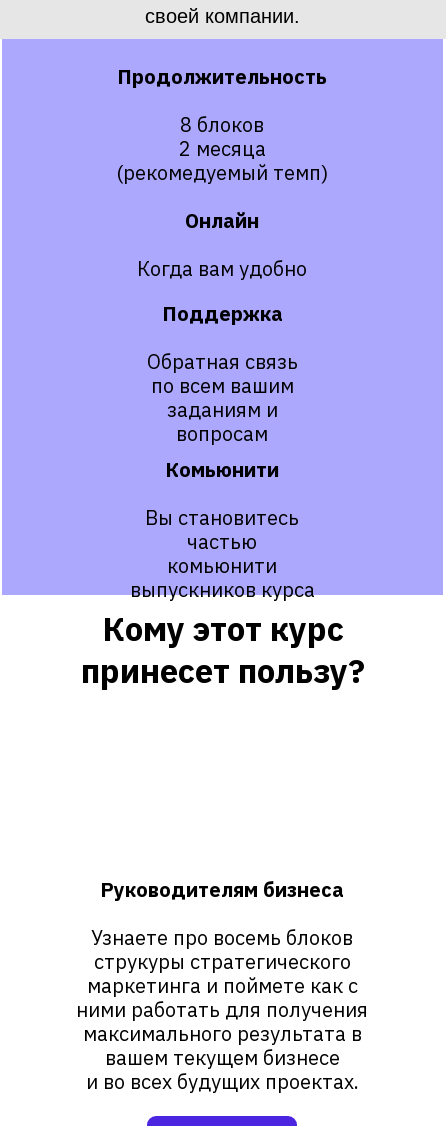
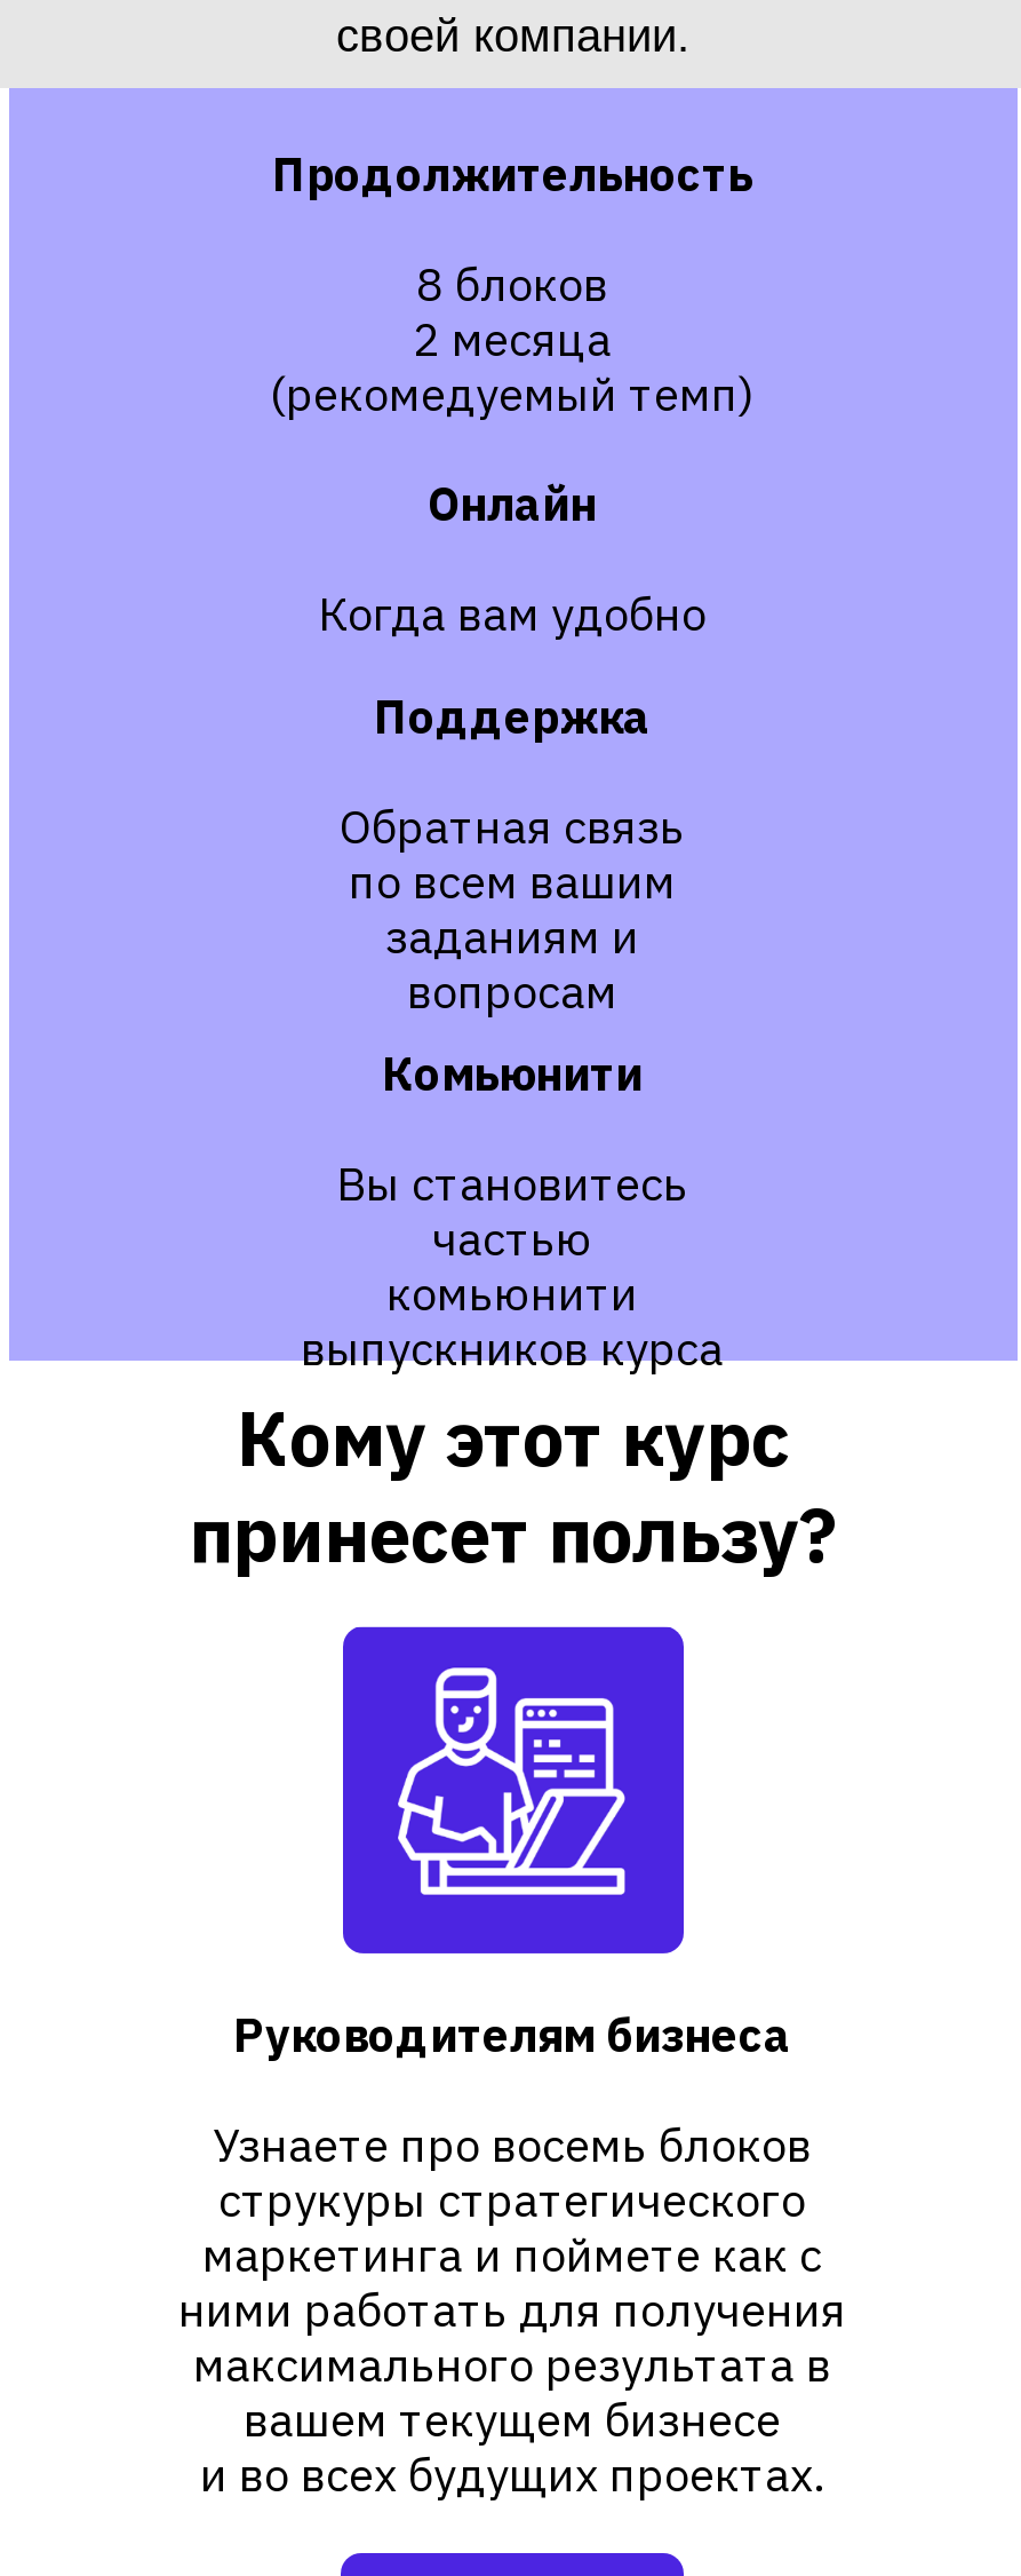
+ [image]
